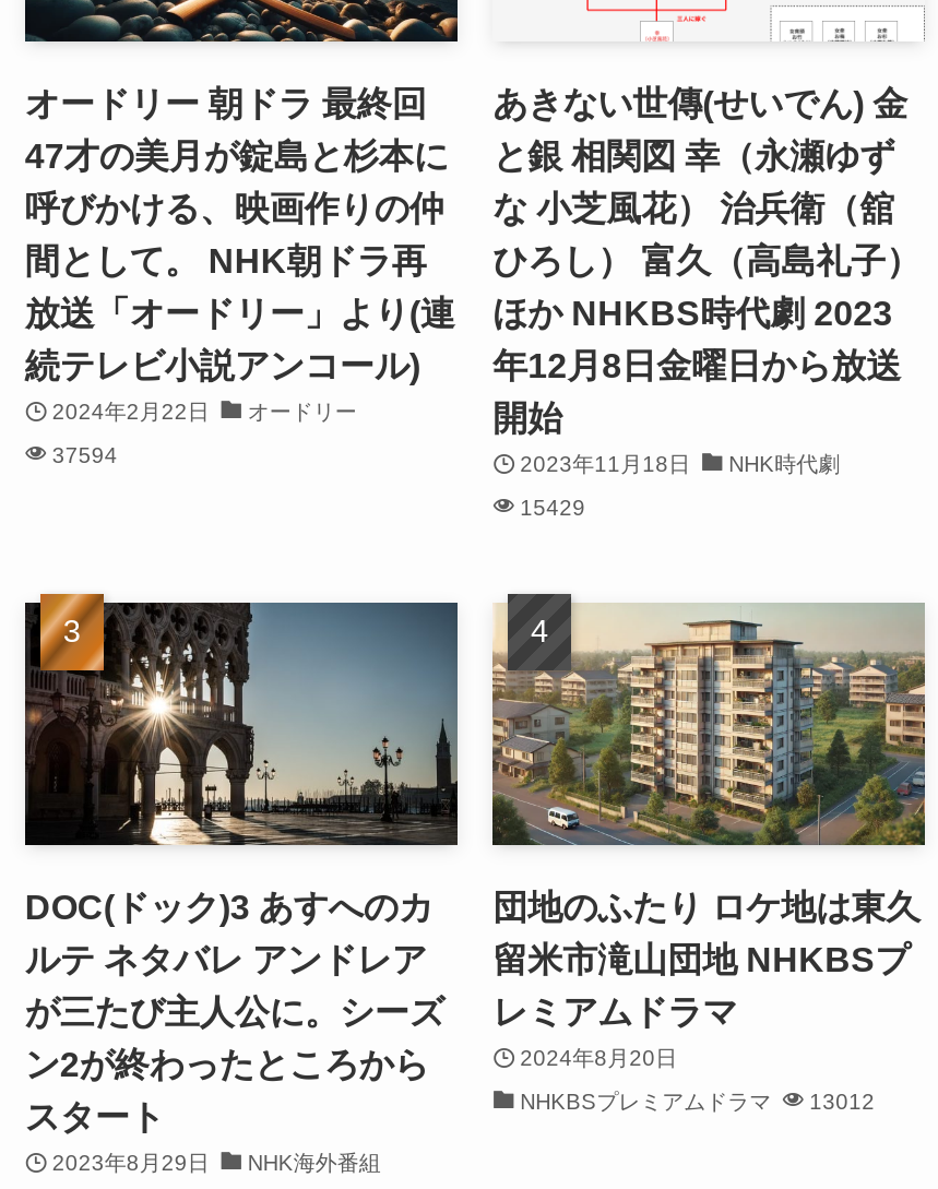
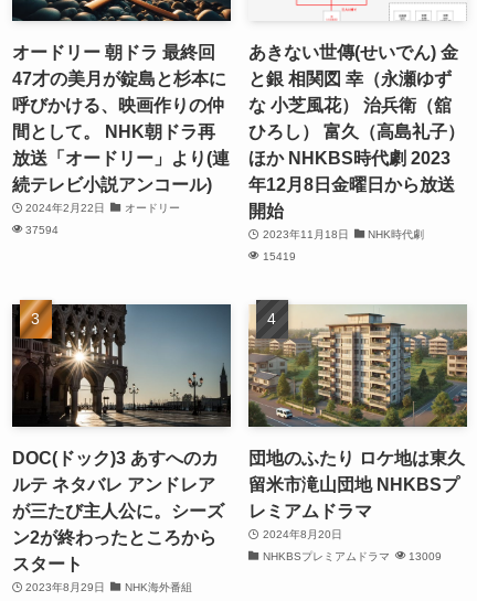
- 15429
+ 15419

- NHKBSプレミアムドラマ 13012
+ NHKBSプレミアムドラマ 13009
